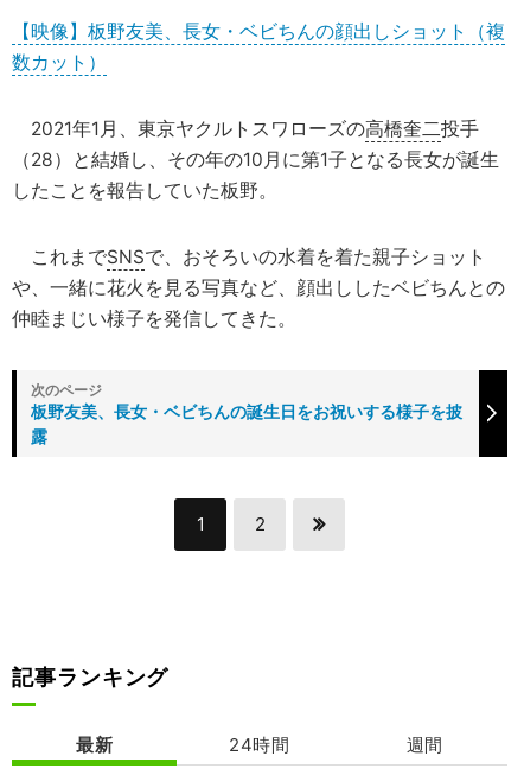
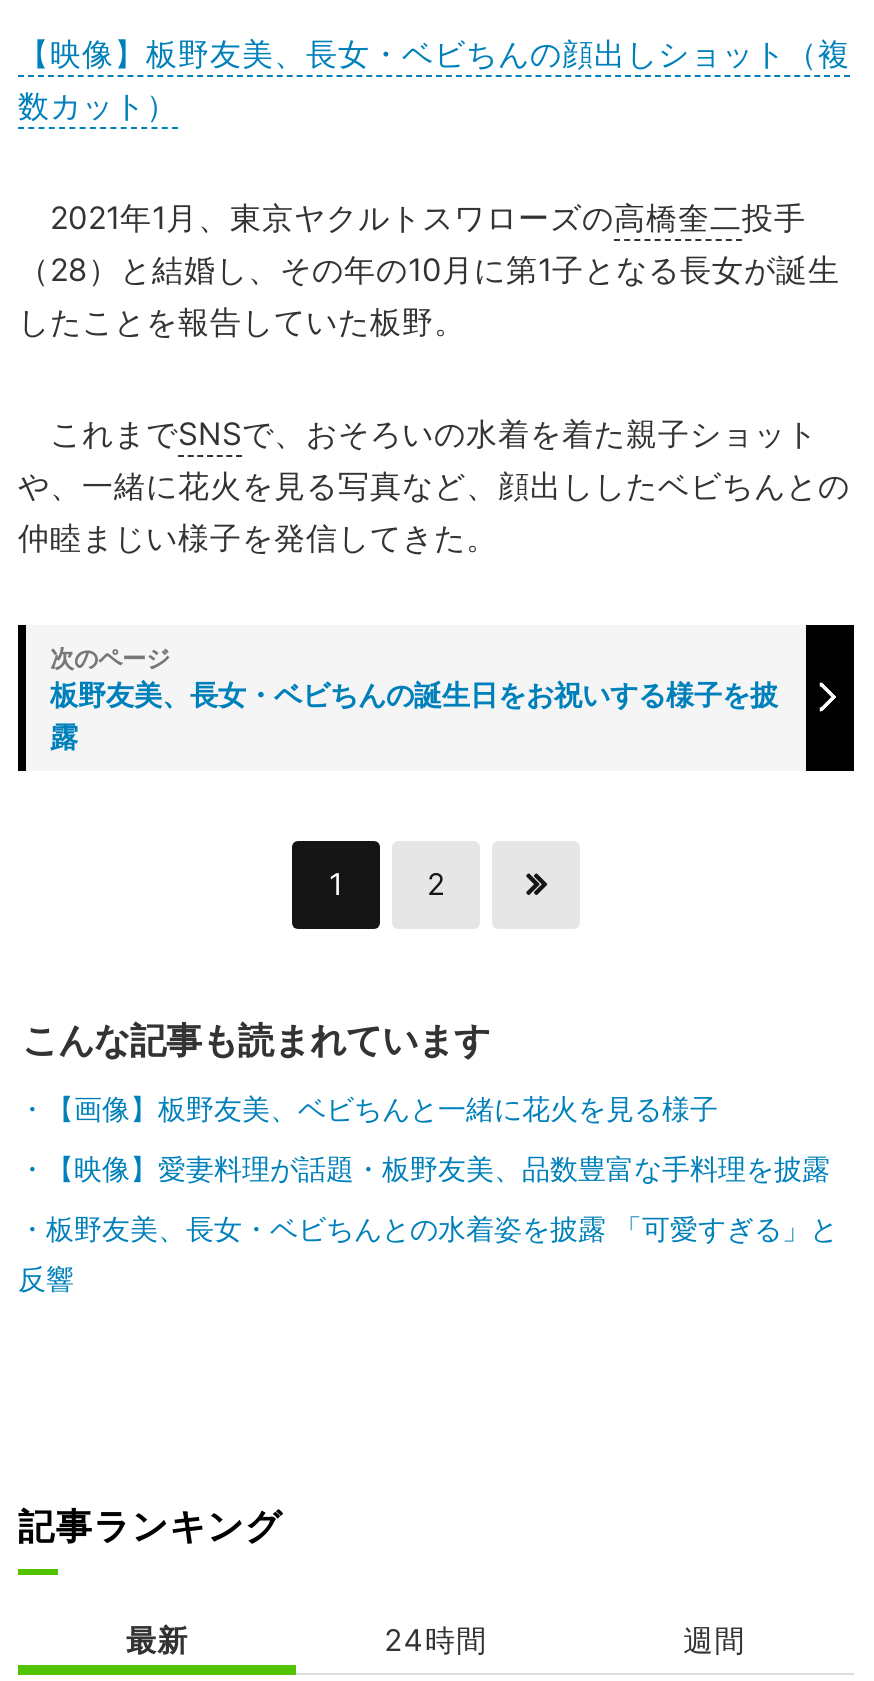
+ こんな記事も読まれています
+ 【画像】板野友美、ベビちんと一緒に花火を見る様子
+ 【映像】愛妻料理が話題・板野友美、品数豊富な手料理を披露
+ 板野友美、長女・ベビちんとの水着姿を披露 「可愛すぎる」と
+ 反響
